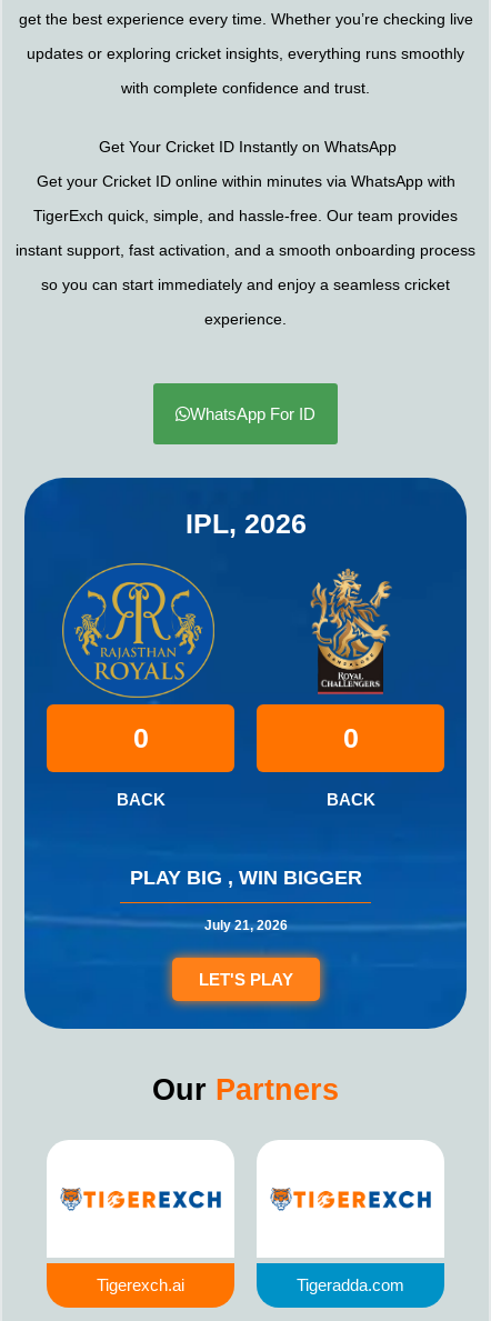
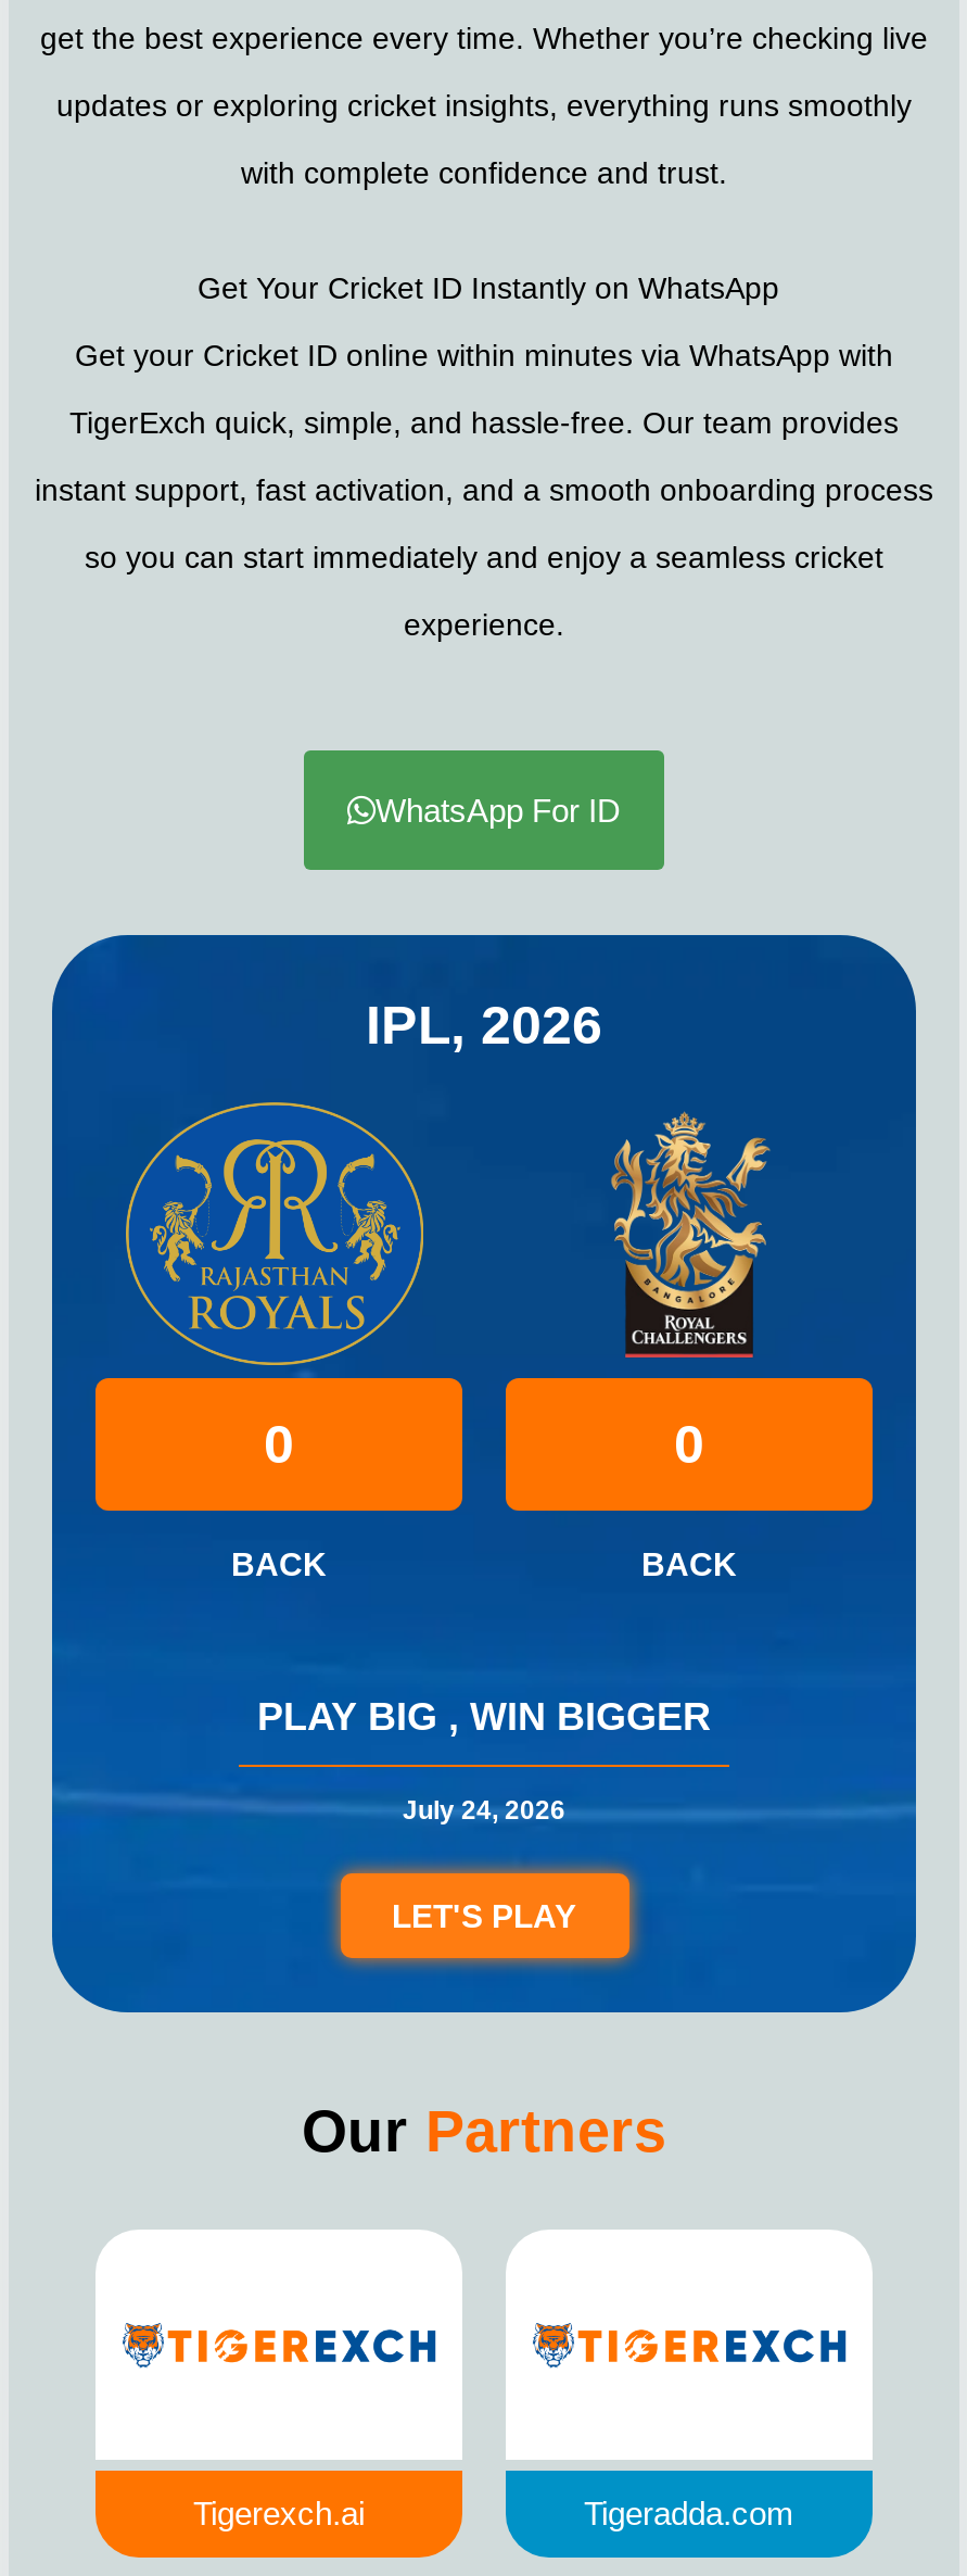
- July 21, 2026
+ July 24, 2026
